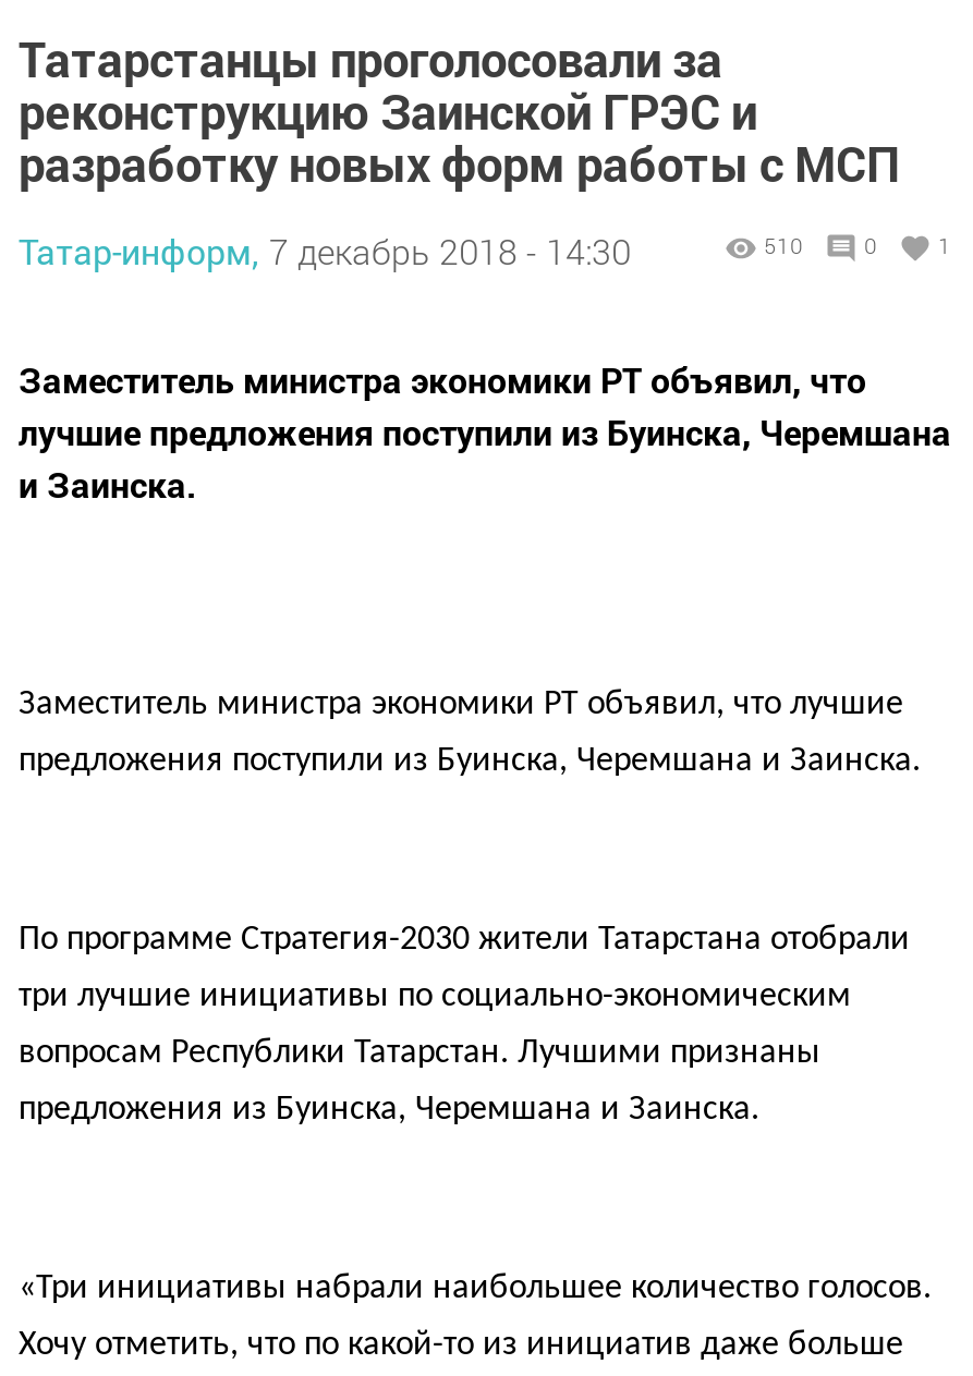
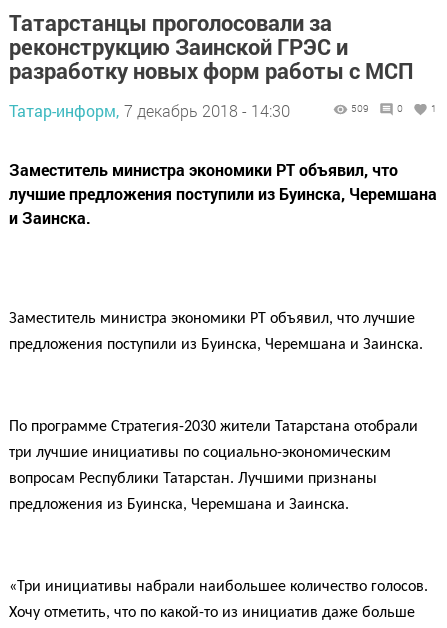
- 510
+ 509
